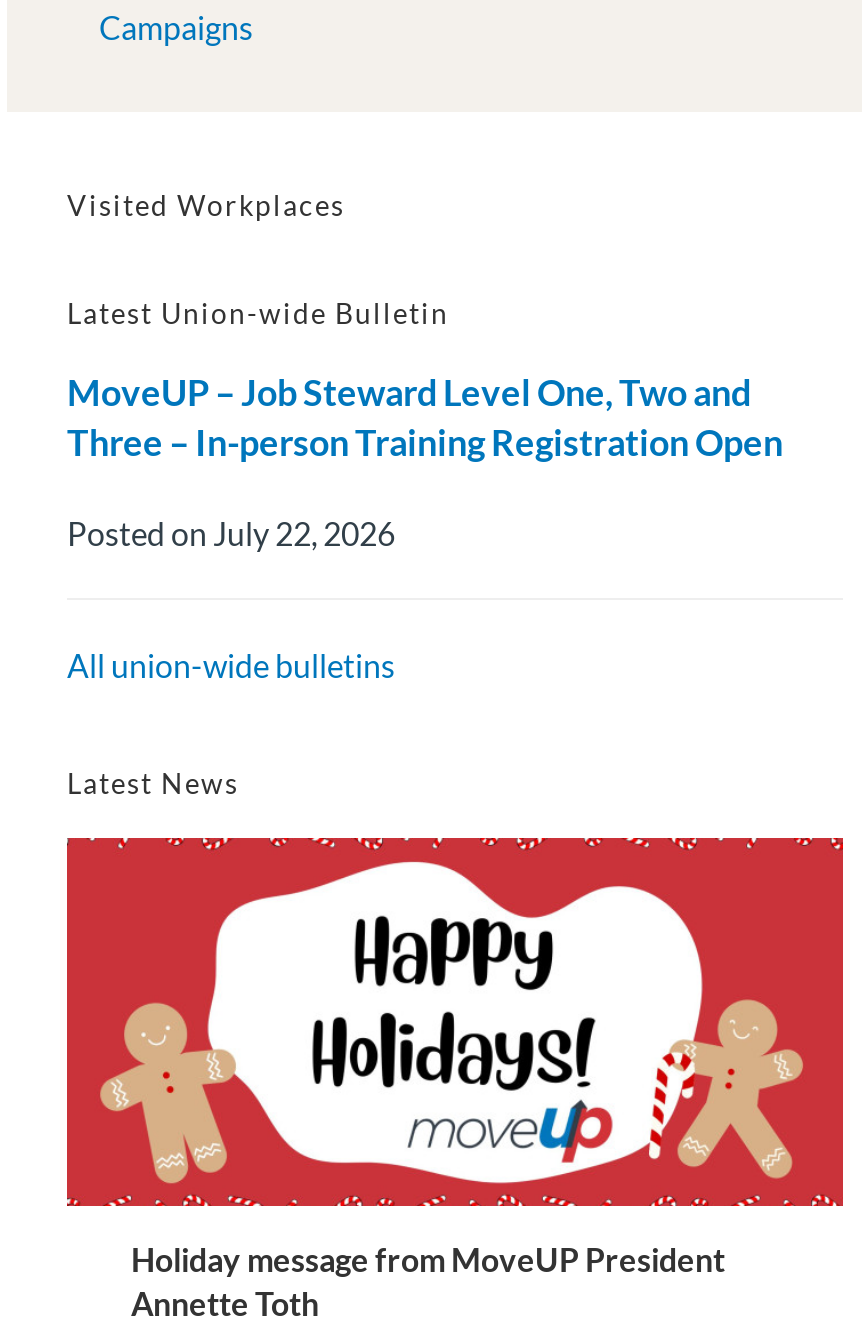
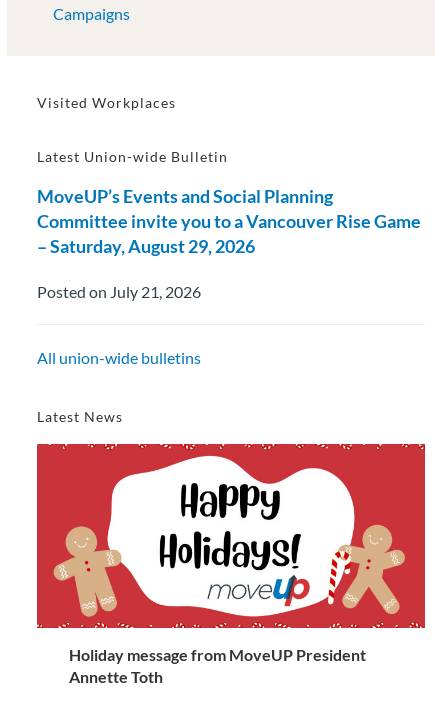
- MoveUP – Job Steward Level One, Two and
- Three – In-person Training Registration Open
+ MoveUP’s Events and Social Planning
+ Committee invite you to a Vancouver Rise Game
+ – Saturday, August 29, 2026

- Posted on July 22, 2026
+ Posted on July 21, 2026
